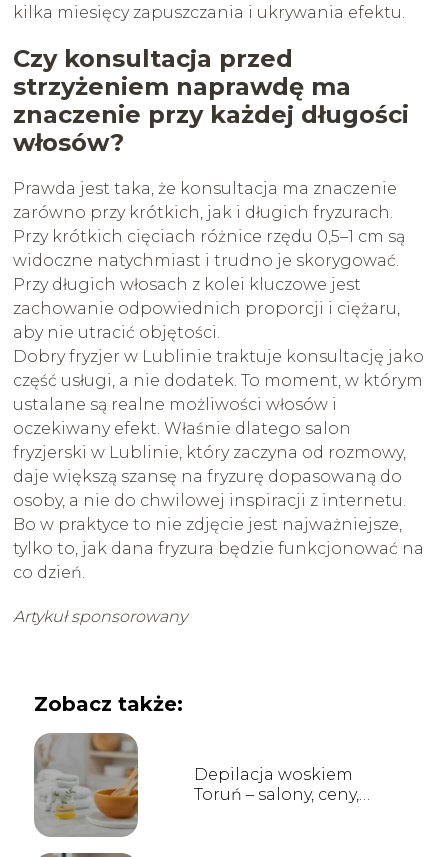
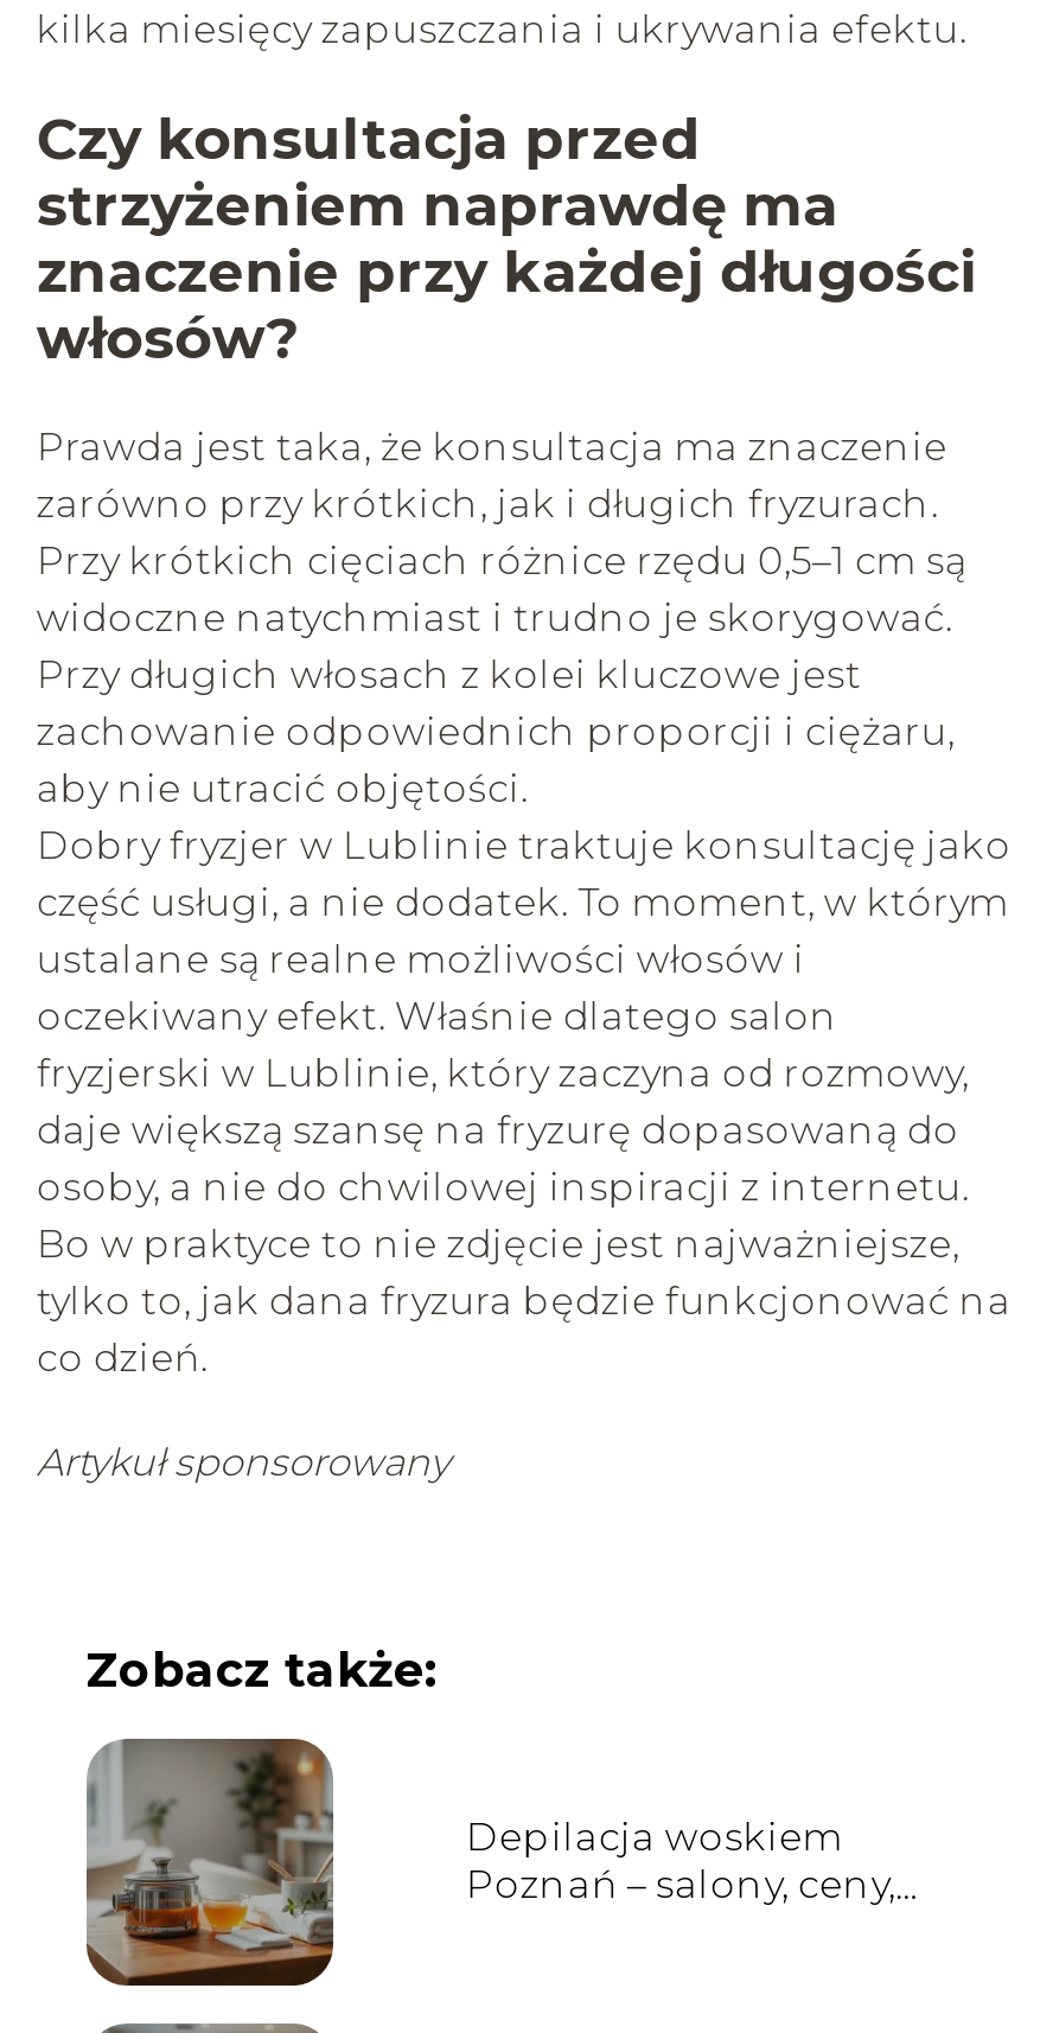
- [image]
+ [image]

- Toruń – salony, ceny,
+ Poznań – salony, ceny,
